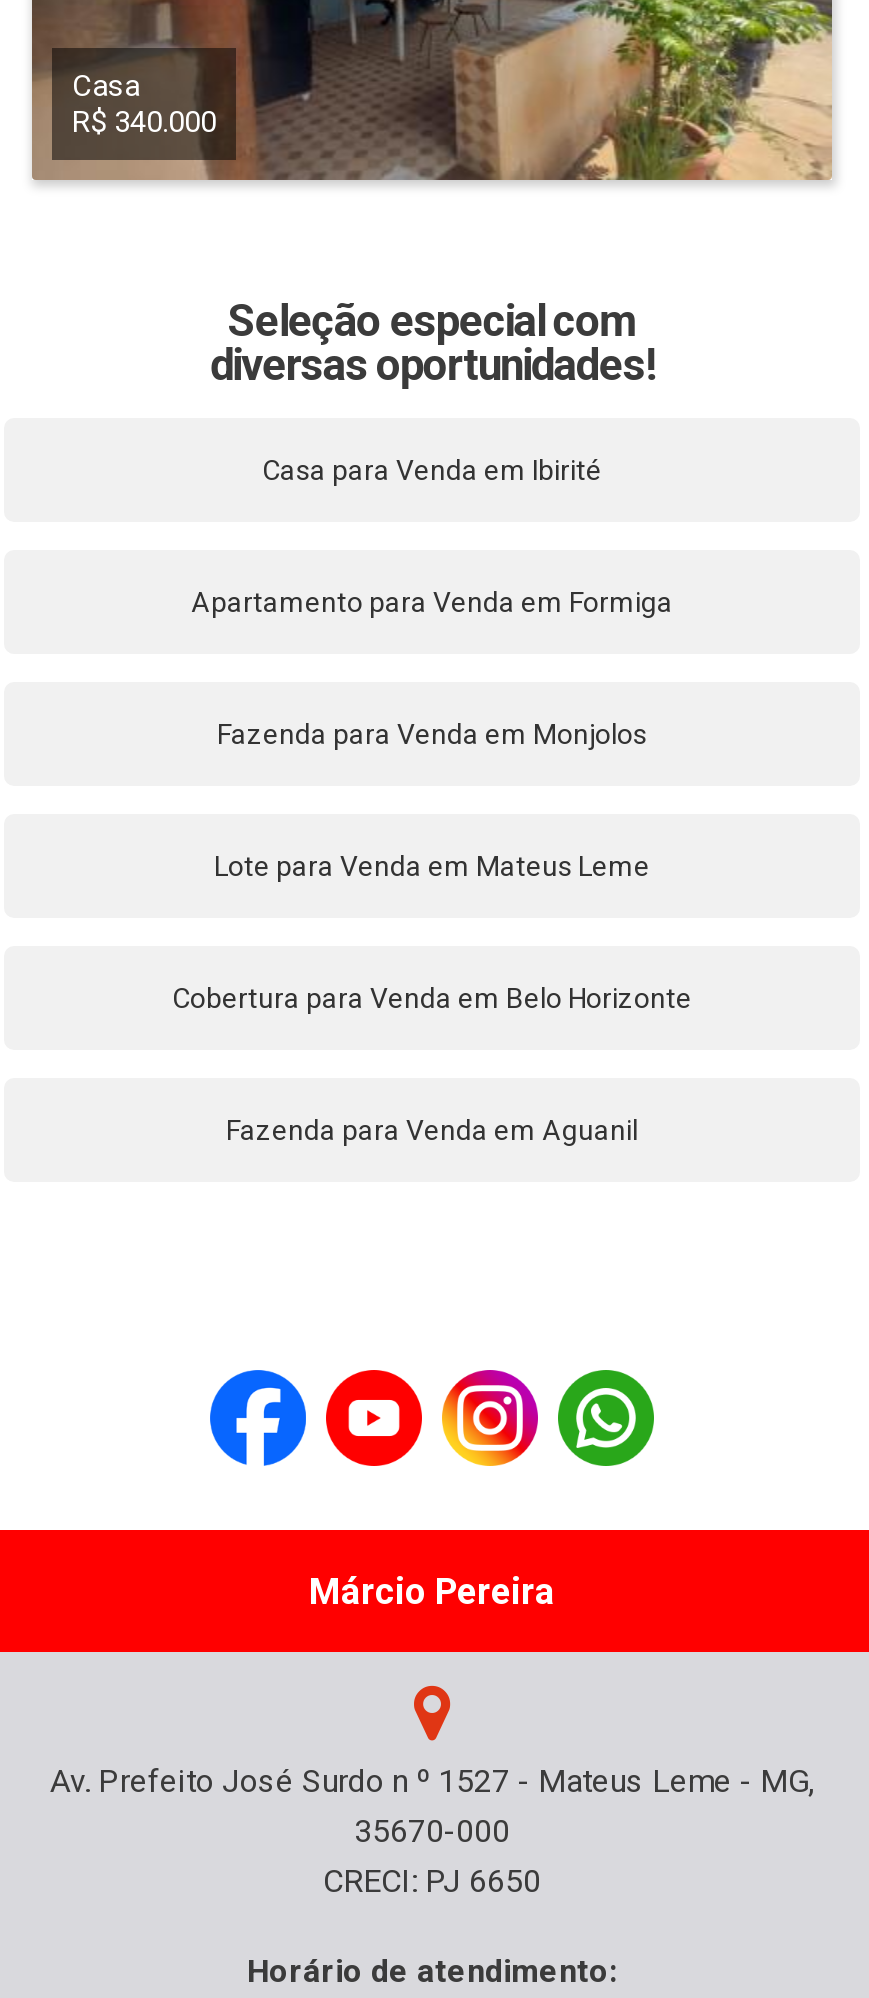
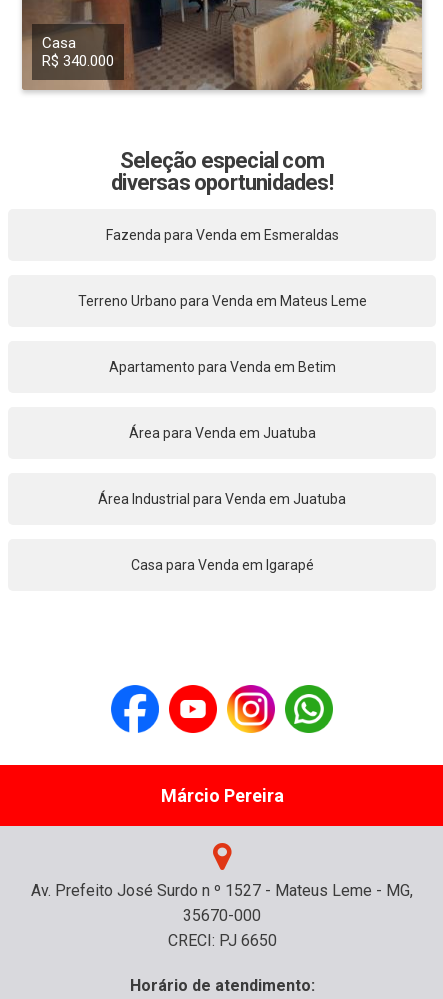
- Casa para Venda em Ibirité
+ Fazenda para Venda em Esmeraldas

- Apartamento para Venda em Formiga
+ Terreno Urbano para Venda em Mateus Leme

- Fazenda para Venda em Monjolos
+ Apartamento para Venda em Betim

- Lote para Venda em Mateus Leme
+ Área para Venda em Juatuba

- Cobertura para Venda em Belo Horizonte
+ Área Industrial para Venda em Juatuba

- Fazenda para Venda em Aguanil
+ Casa para Venda em Igarapé
